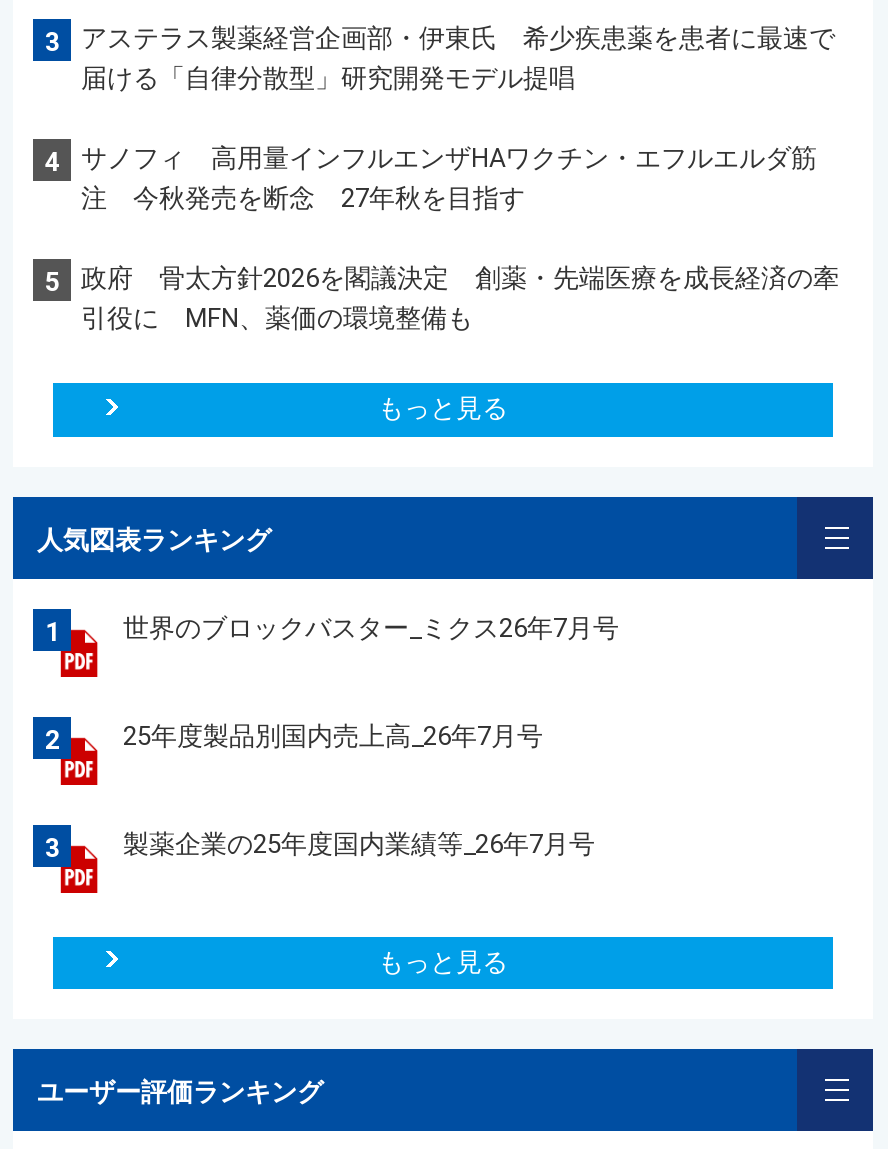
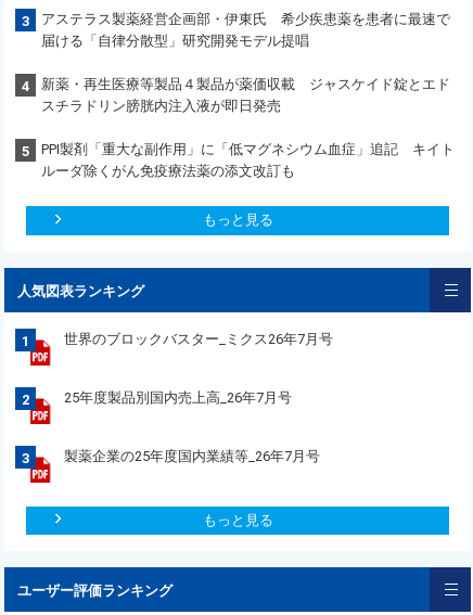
- サノフィ 高用量インフルエンザHAワクチン・エフルエルダ筋
- 注 今秋発売を断念 27年秋を目指す
+ 新薬・再生医療等製品４製品が薬価収載 ジャスケイド錠とエド
+ スチラドリン膀胱内注入液が即日発売

- 政府 骨太方針2026を閣議決定 創薬・先端医療を成長経済の牽
- 引役に MFN、薬価の環境整備も
+ PPI製剤「重大な副作用」に「低マグネシウム血症」追記 キイト
+ ルーダ除くがん免疫療法薬の添文改訂も
